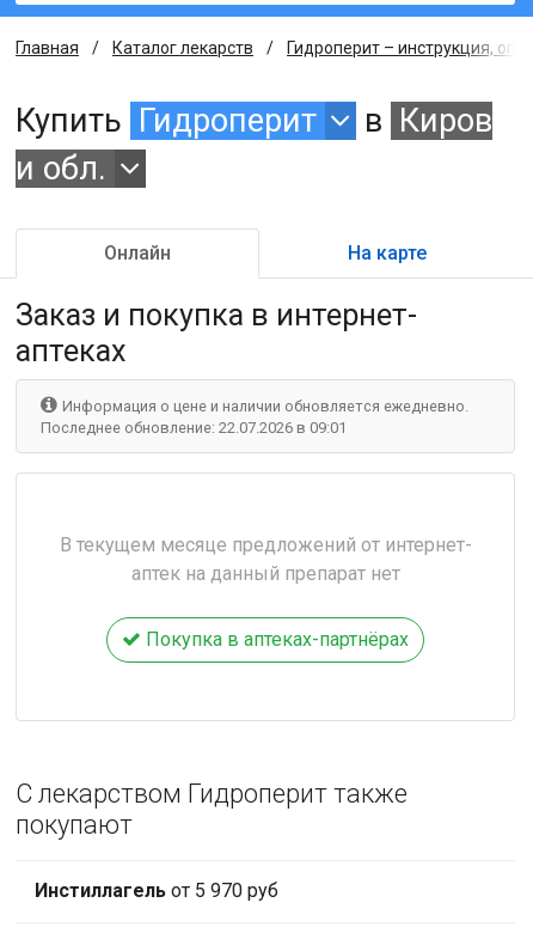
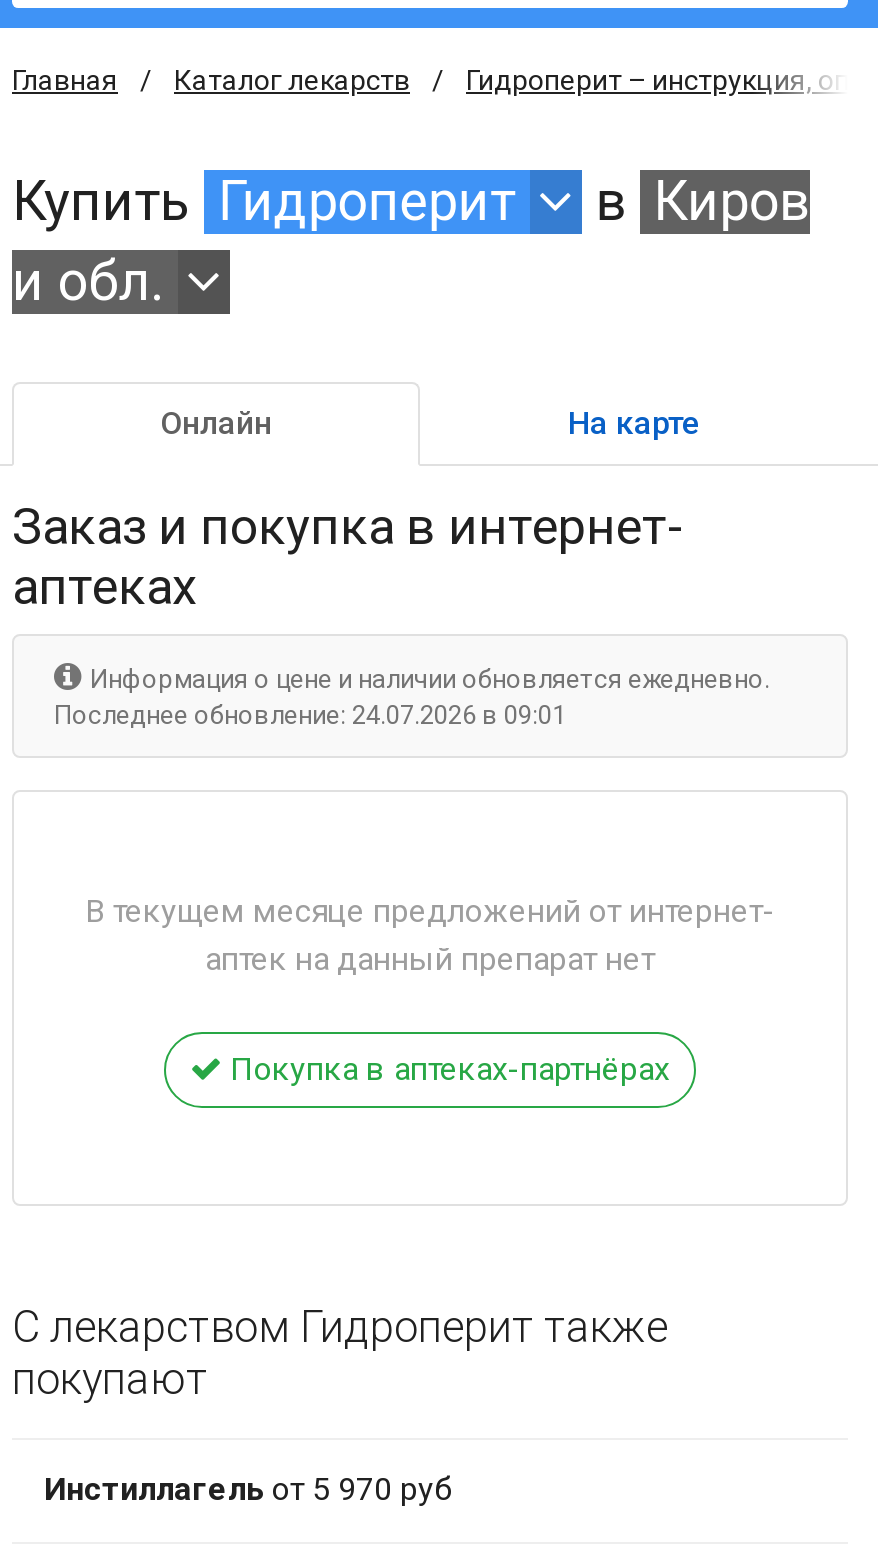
- Последнее обновление: 22.07.2026 в 09:01
+ Последнее обновление: 24.07.2026 в 09:01
